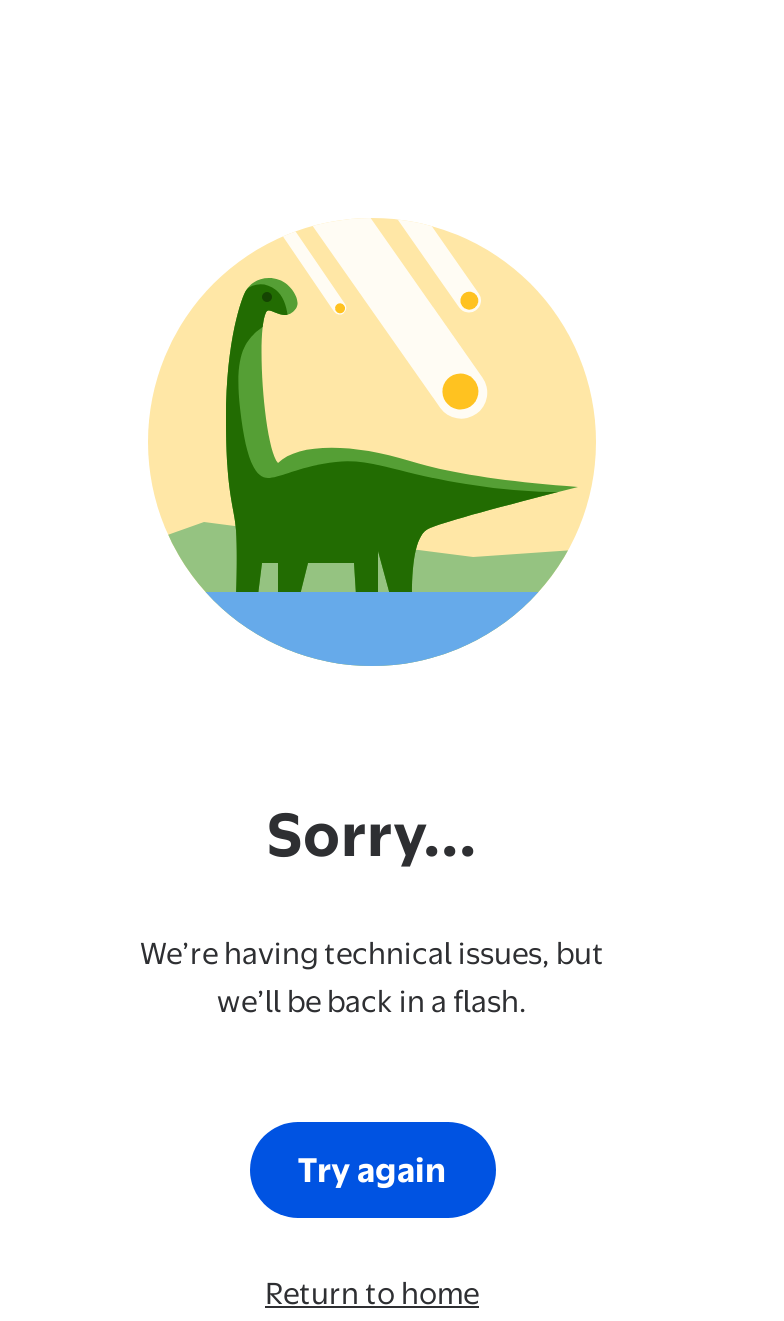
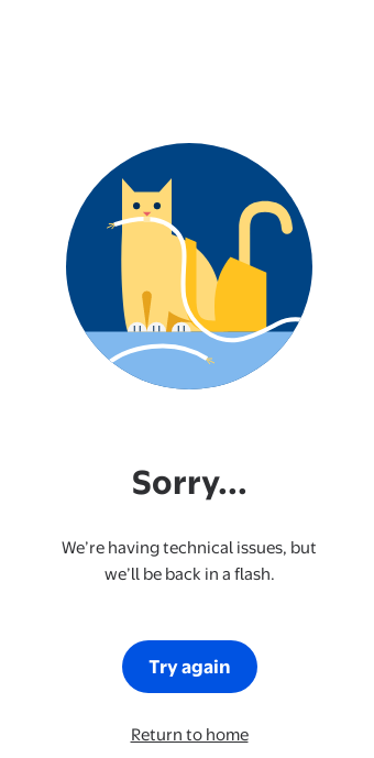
- [image]
+ [image]
